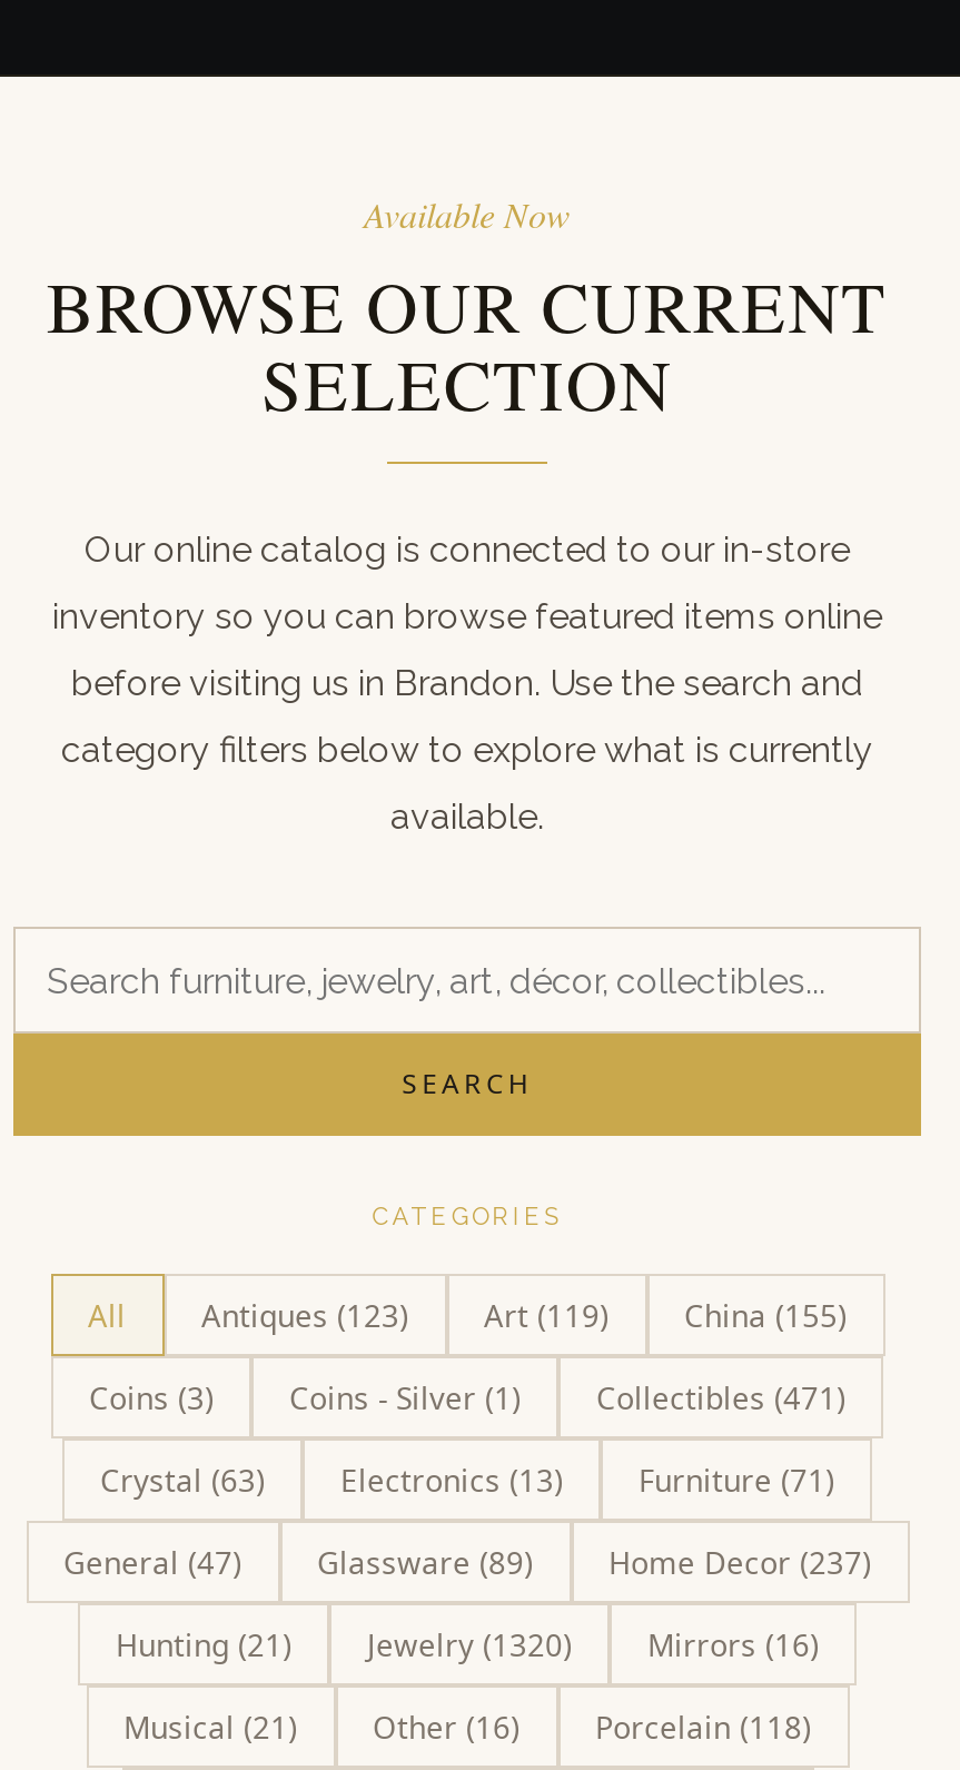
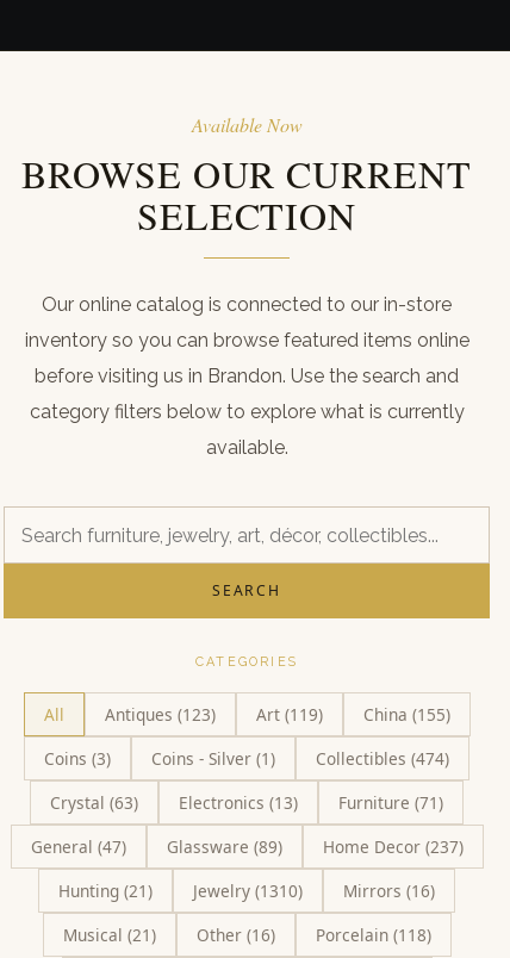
- Collectibles (471)
+ Collectibles (474)

- Hunting (21) Jewelry (1320) Mirrors (16)
+ Hunting (21) Jewelry (1310) Mirrors (16)
